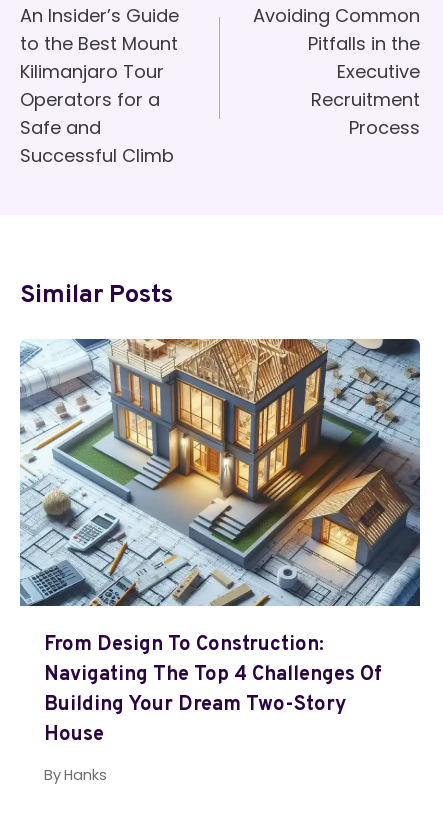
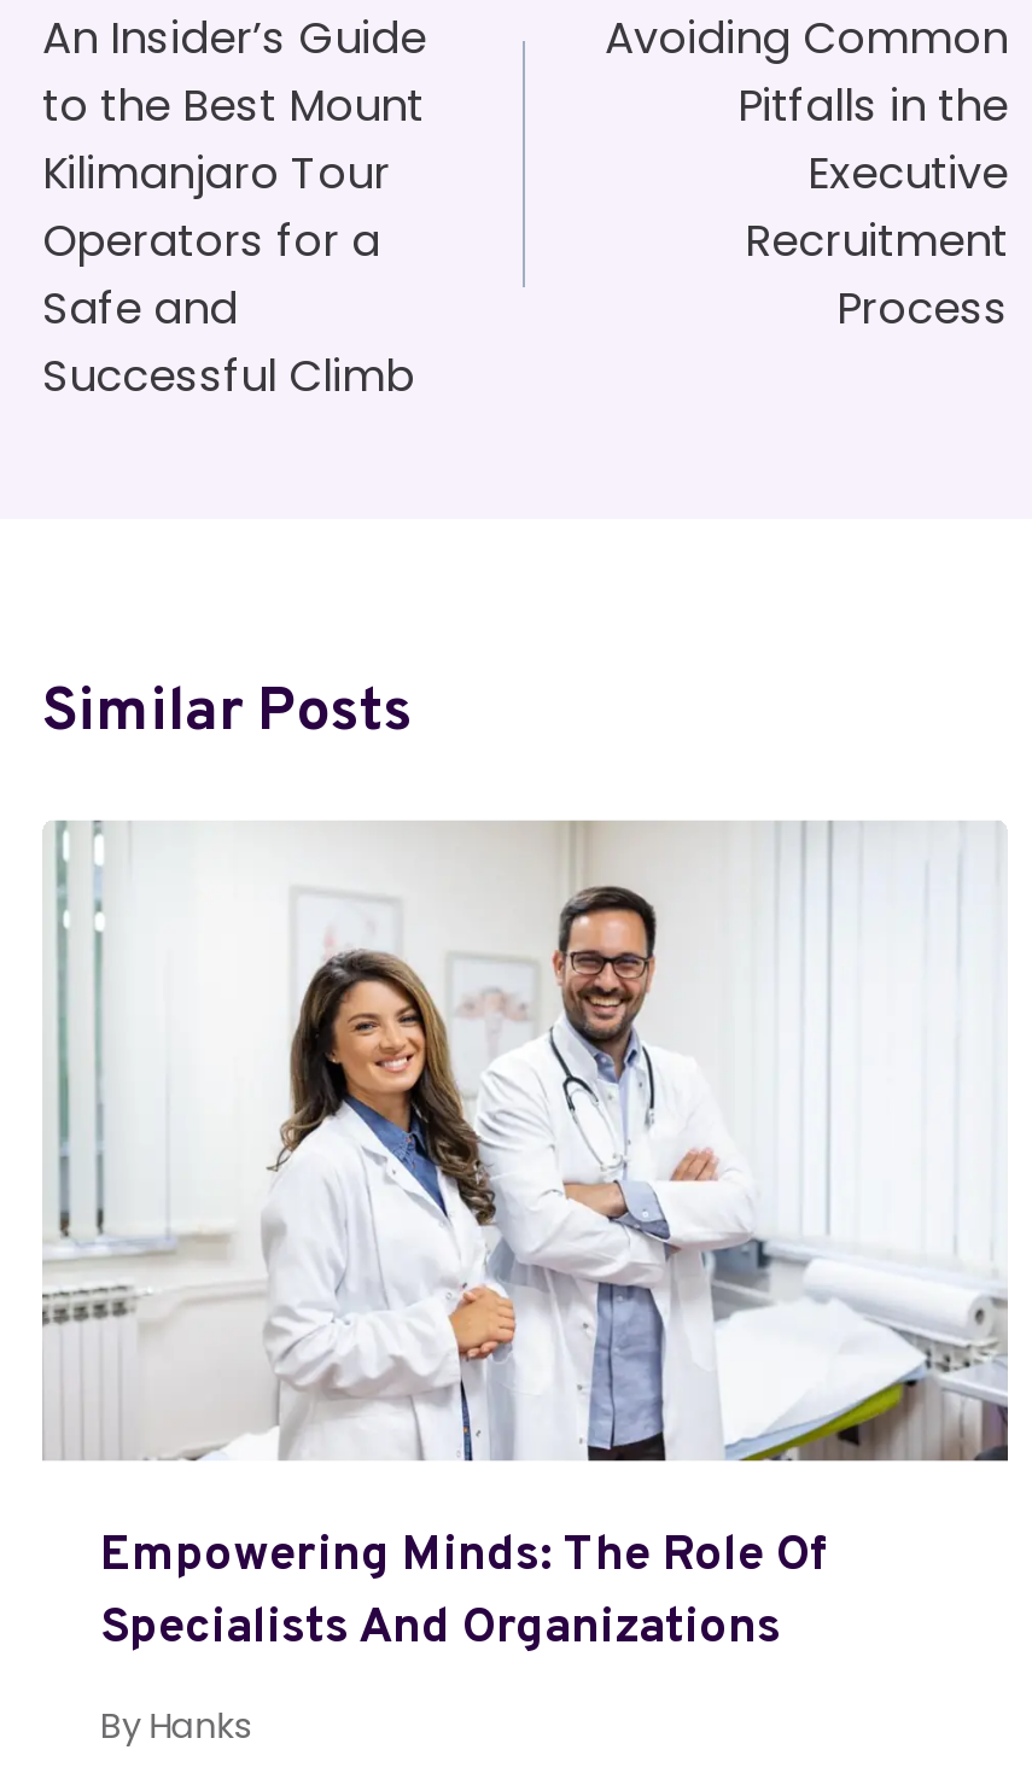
- [image]
- From Design To Construction:
- Navigating The Top 4 Challenges Of
- Building Your Dream Two-Story
- House
+ [image]
+ Empowering Minds: The Role Of
+ Specialists And Organizations
